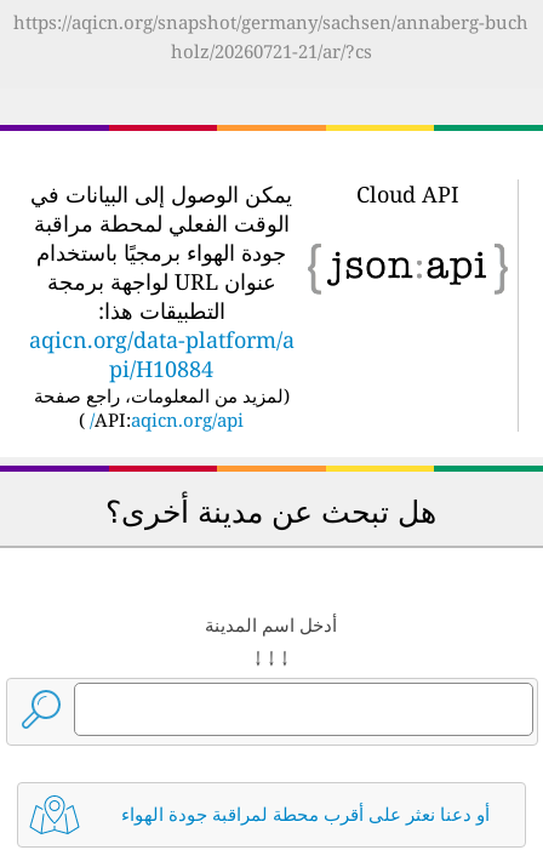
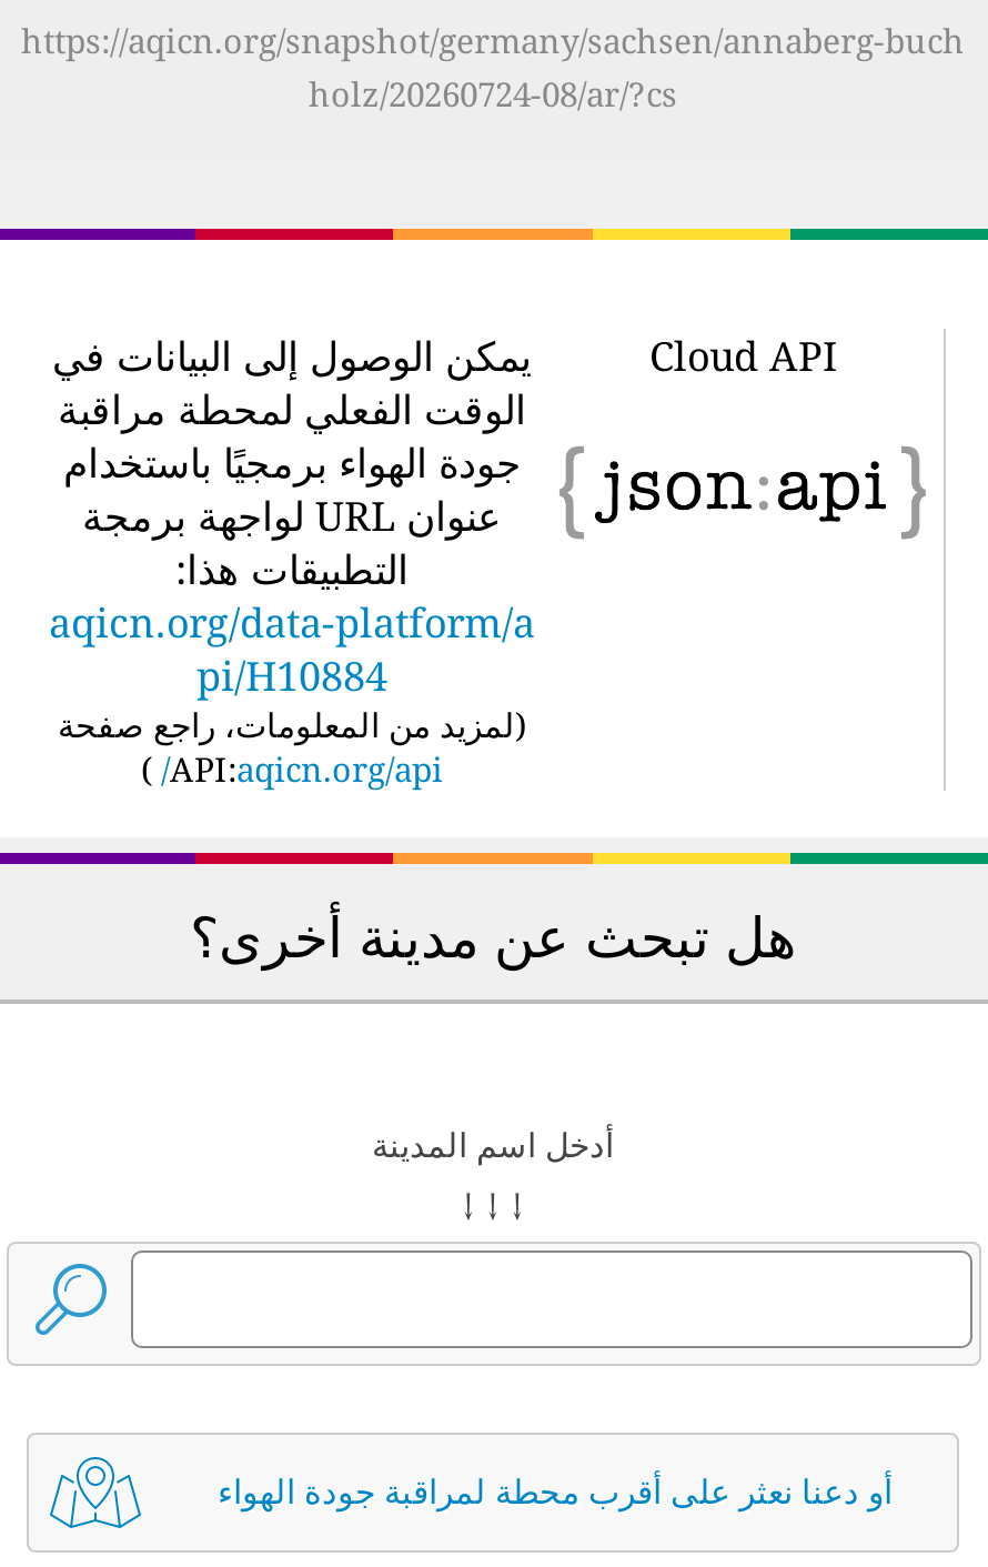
- holz/20260721-21/ar/?cs
+ holz/20260724-08/ar/?cs
